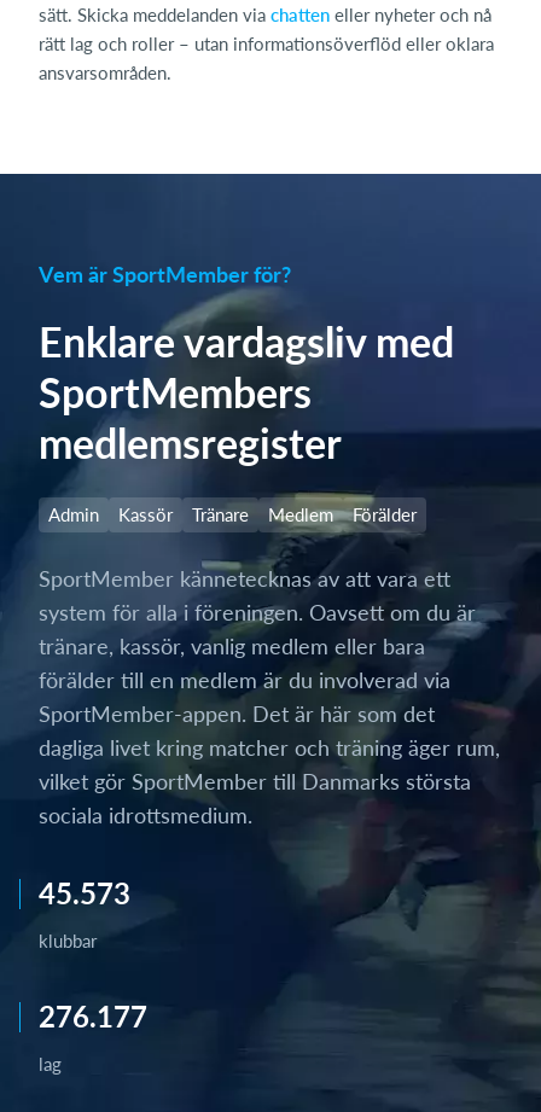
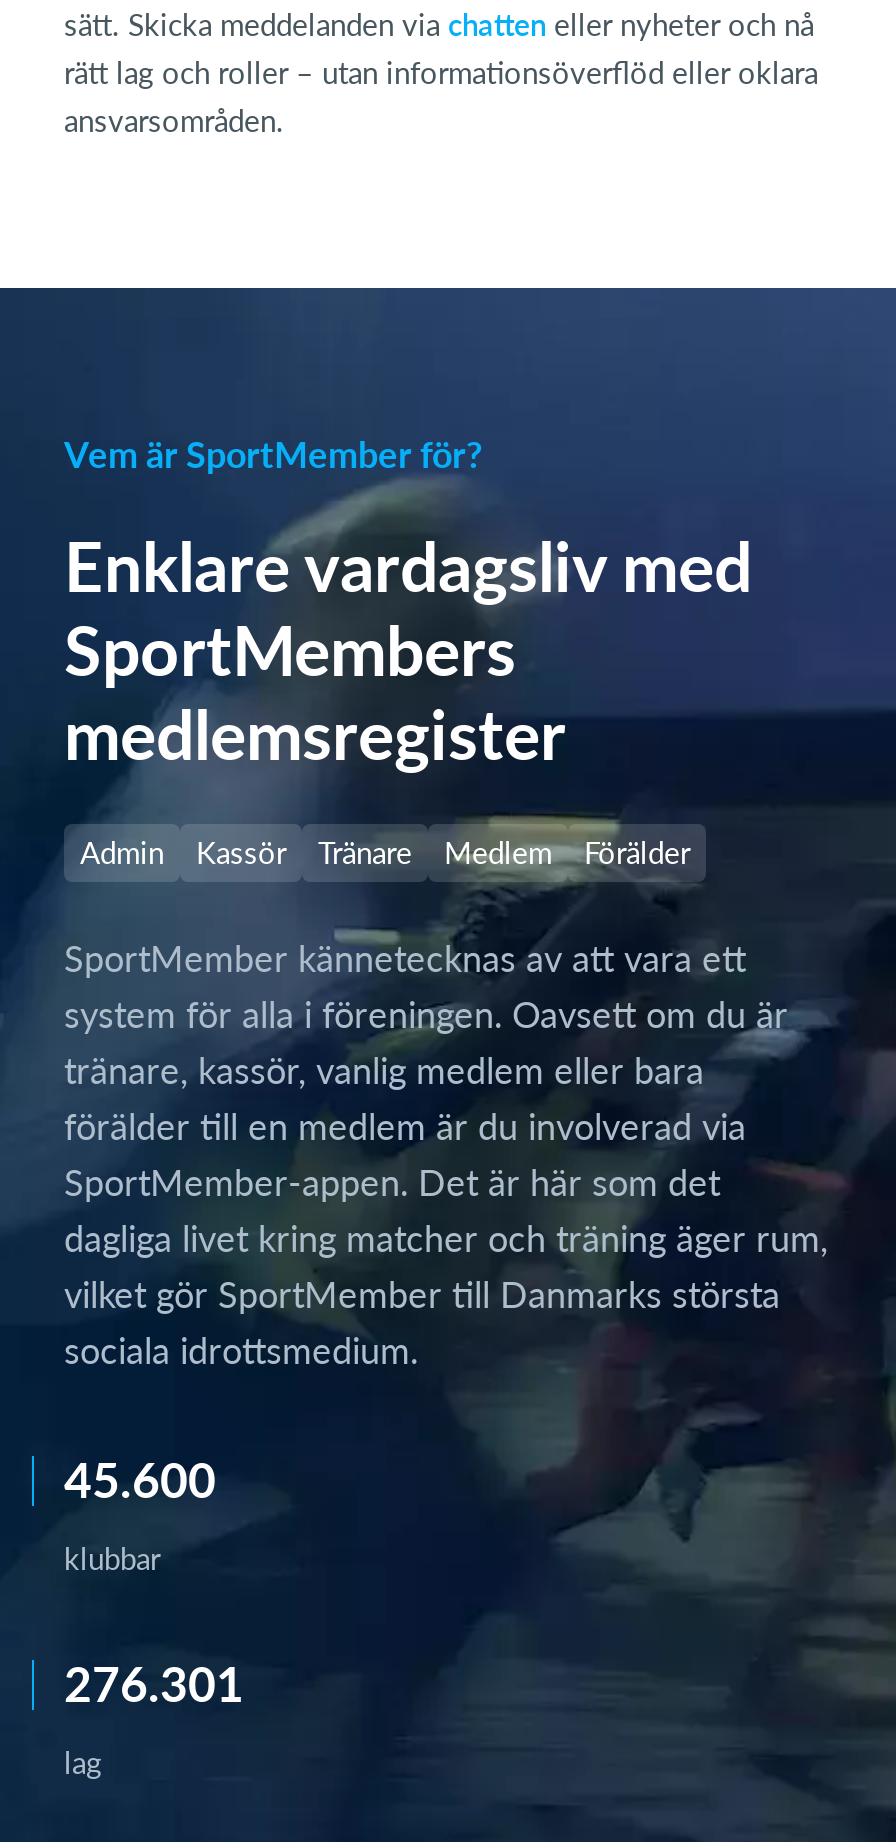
- 45.573
+ 45.600

- 276.177
+ 276.301
